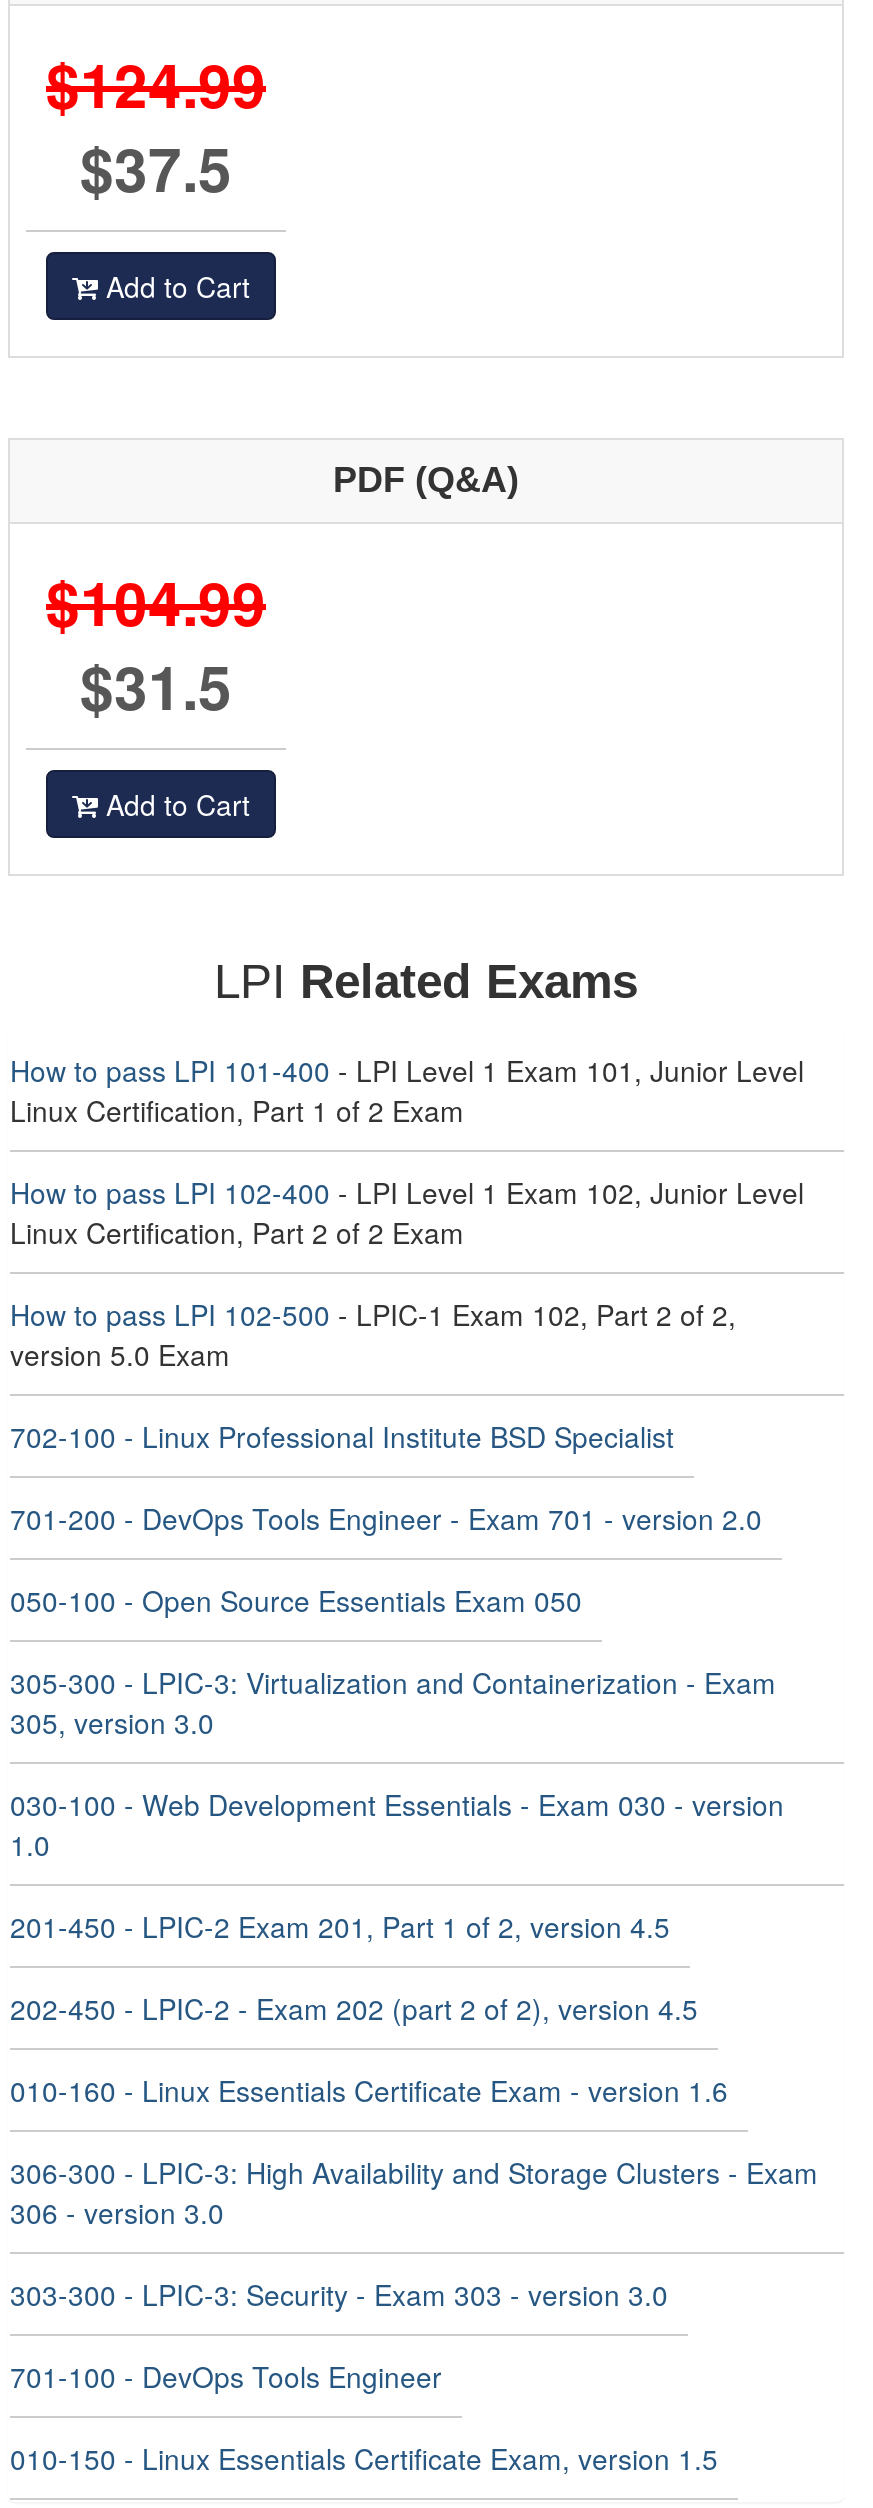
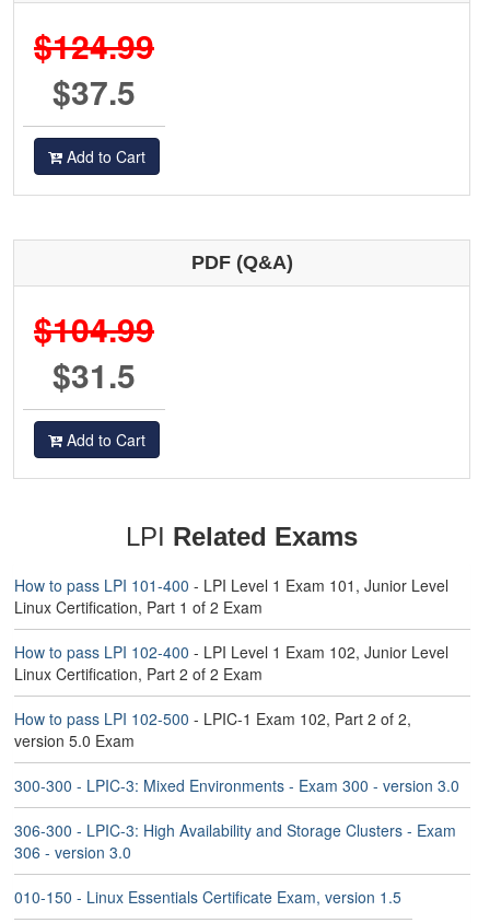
- 702-100 - Linux Professional Institute BSD Specialist
- 701-200 - DevOps Tools Engineer - Exam 701 - version 2.0
- 050-100 - Open Source Essentials Exam 050
- 305-300 - LPIC-3: Virtualization and Containerization - Exam
- 305, version 3.0
- 030-100 - Web Development Essentials - Exam 030 - version
- 1.0
- 201-450 - LPIC-2 Exam 201, Part 1 of 2, version 4.5
- 202-450 - LPIC-2 - Exam 202 (part 2 of 2), version 4.5
- 010-160 - Linux Essentials Certificate Exam - version 1.6
+ 300-300 - LPIC-3: Mixed Environments - Exam 300 - version 3.0

- 303-300 - LPIC-3: Security - Exam 303 - version 3.0
- 701-100 - DevOps Tools Engineer
